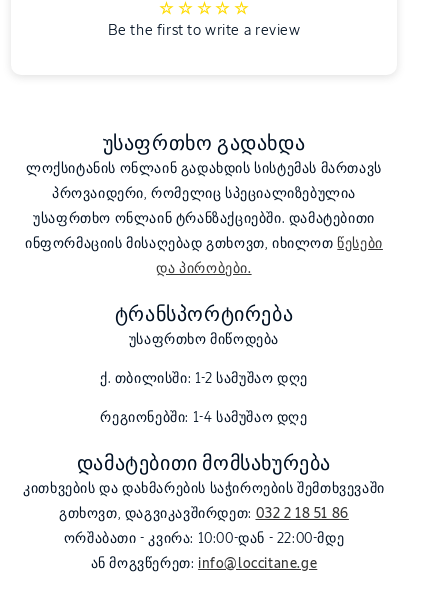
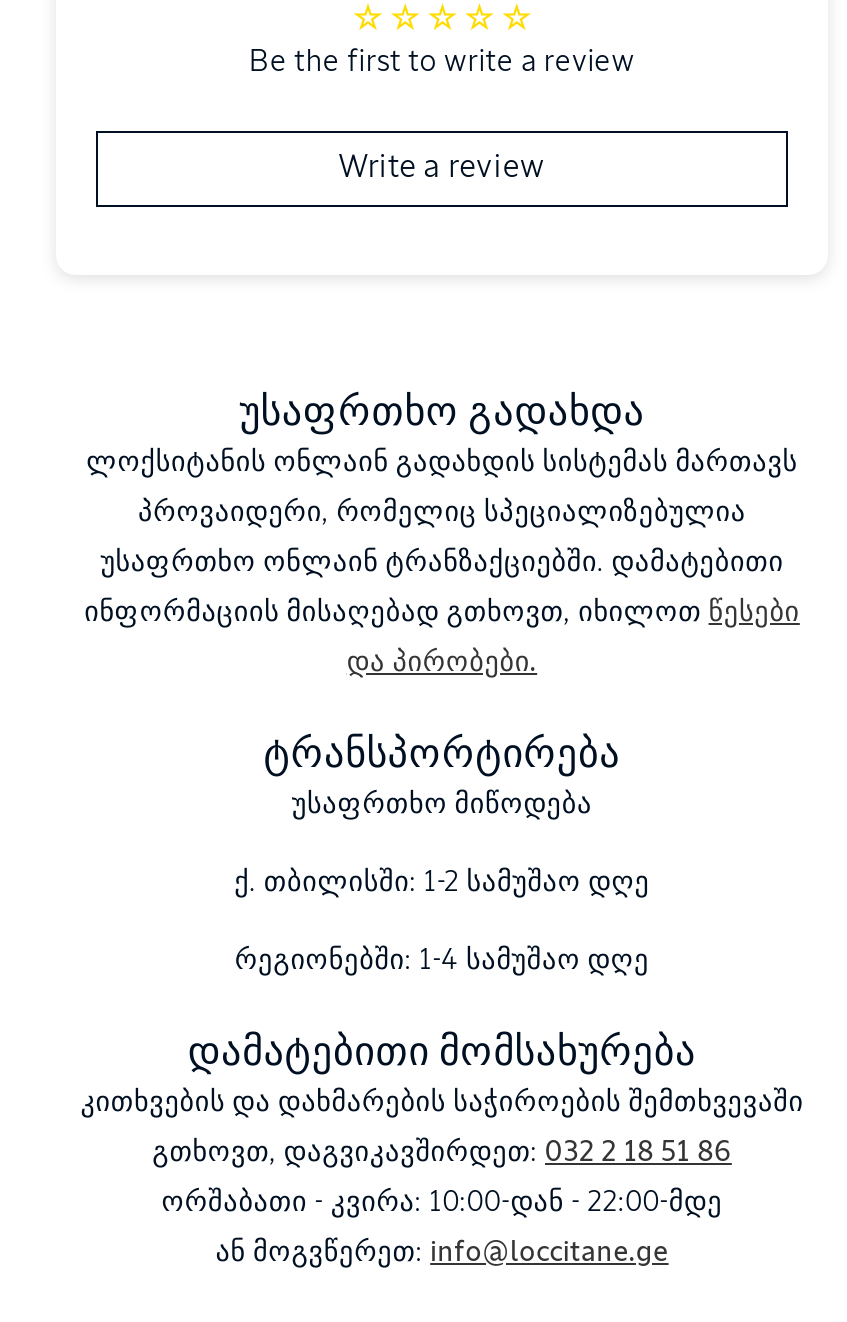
+ Write a review
